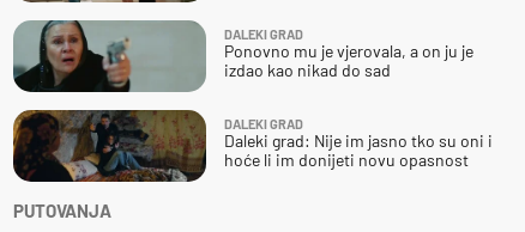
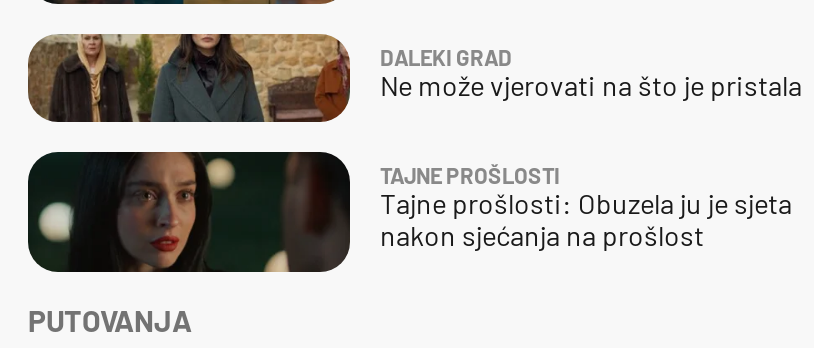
- [image]
- Ponovno mu je vjerovala, a on ju je
- izdao kao nikad do sad
+ [image]
+ Ne može vjerovati na što je pristala

- [image]
- DALEKI GRAD
- Daleki grad: Nije im jasno tko su oni i
- hoće li im donijeti novu opasnost
+ [image]
+ TAJNE PROŠLOSTI
+ Tajne prošlosti: Obuzela ju je sjeta
+ nakon sjećanja na prošlost
